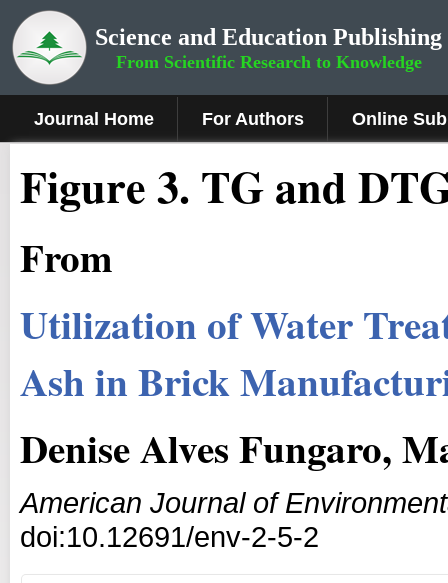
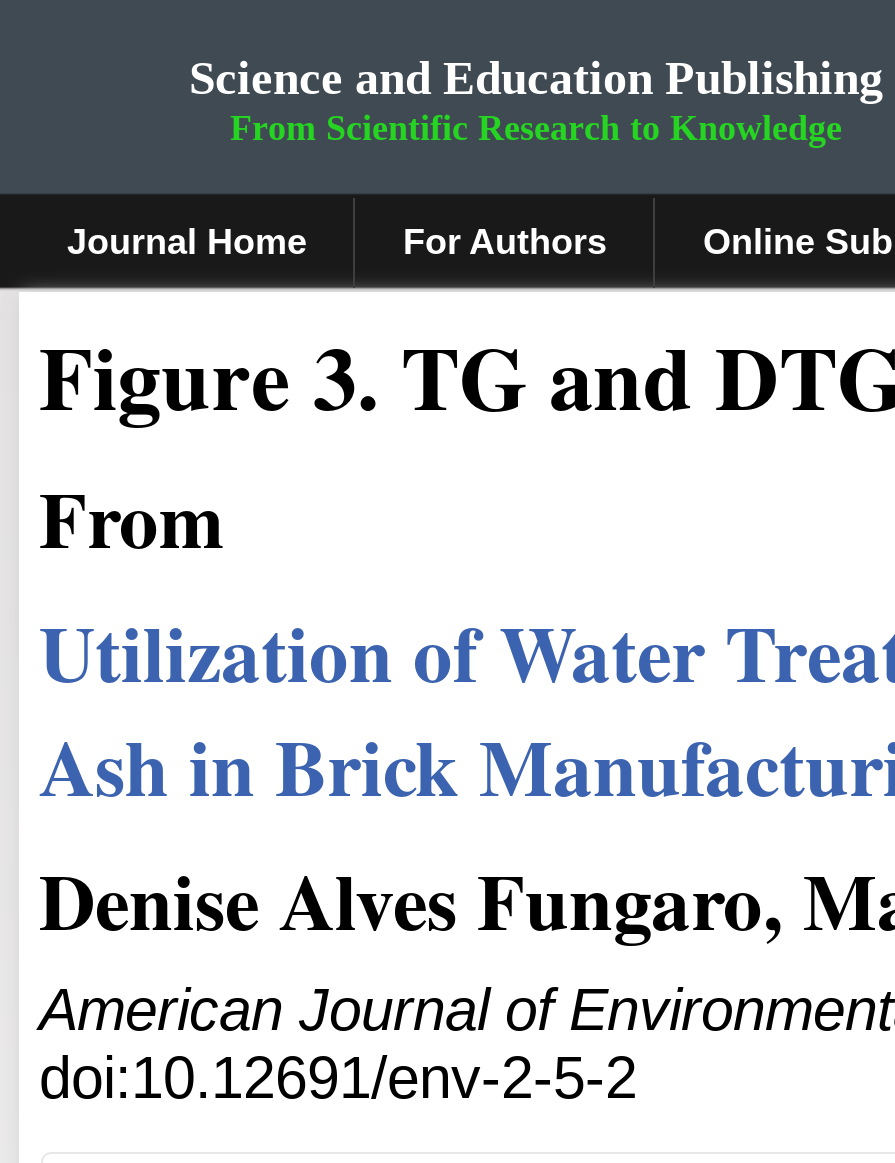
- [image]
